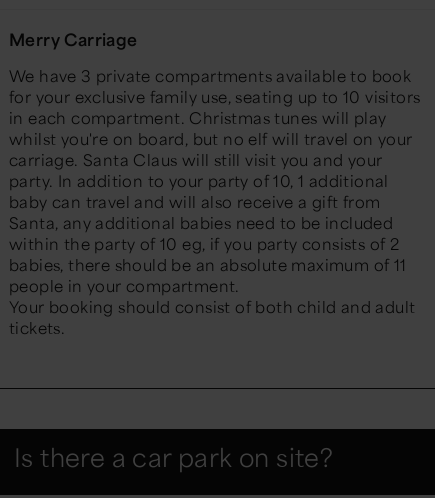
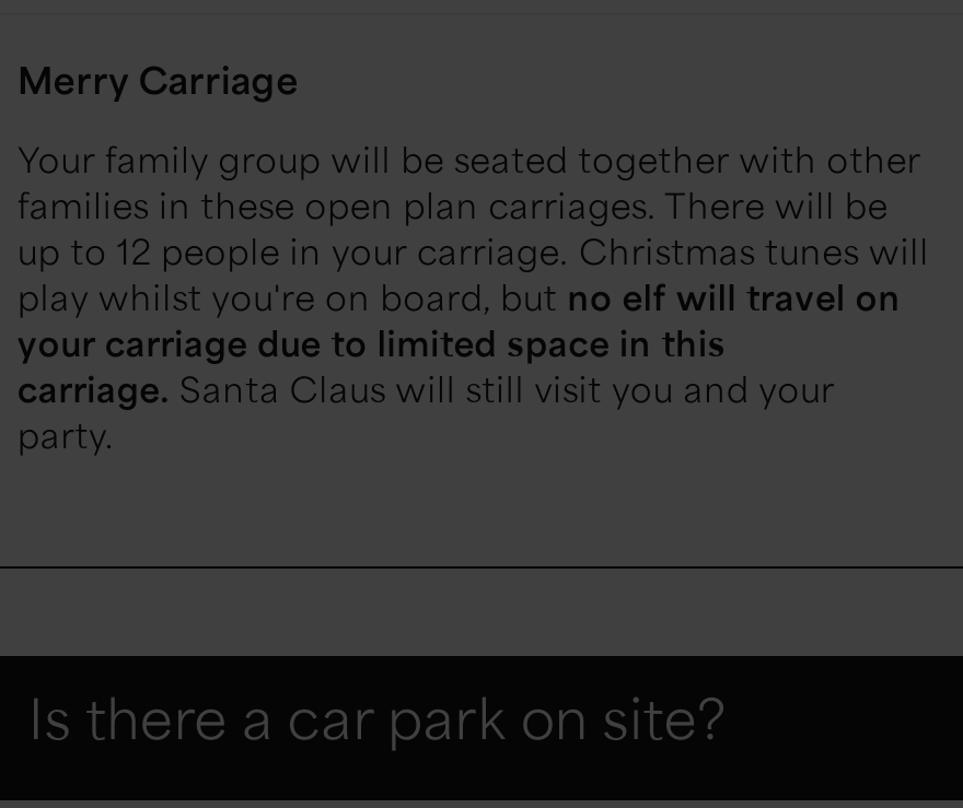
- We have 3 private compartments available to book
- for your exclusive family use, seating up to 10 visitors
- in each compartment. Christmas tunes will play
- whilst you're on board, but no elf will travel on your
+ Your family group will be seated together with other
+ families in these open plan carriages. There will be
+ up to 12 people in your carriage. Christmas tunes will
+ play whilst you're on board, but no elf will travel on
+ your carriage due to limited space in this

moved down: carriage. Santa Claus will still visit you and your

- party. In addition to your party of 10, 1 additional
- baby can travel and will also receive a gift from
- Santa, any additional babies need to be included
- within the party of 10 eg, if you party consists of 2
- babies, there should be an absolute maximum of 11
- people in your compartment.
- Your booking should consist of both child and adult
- tickets.
+ party.
